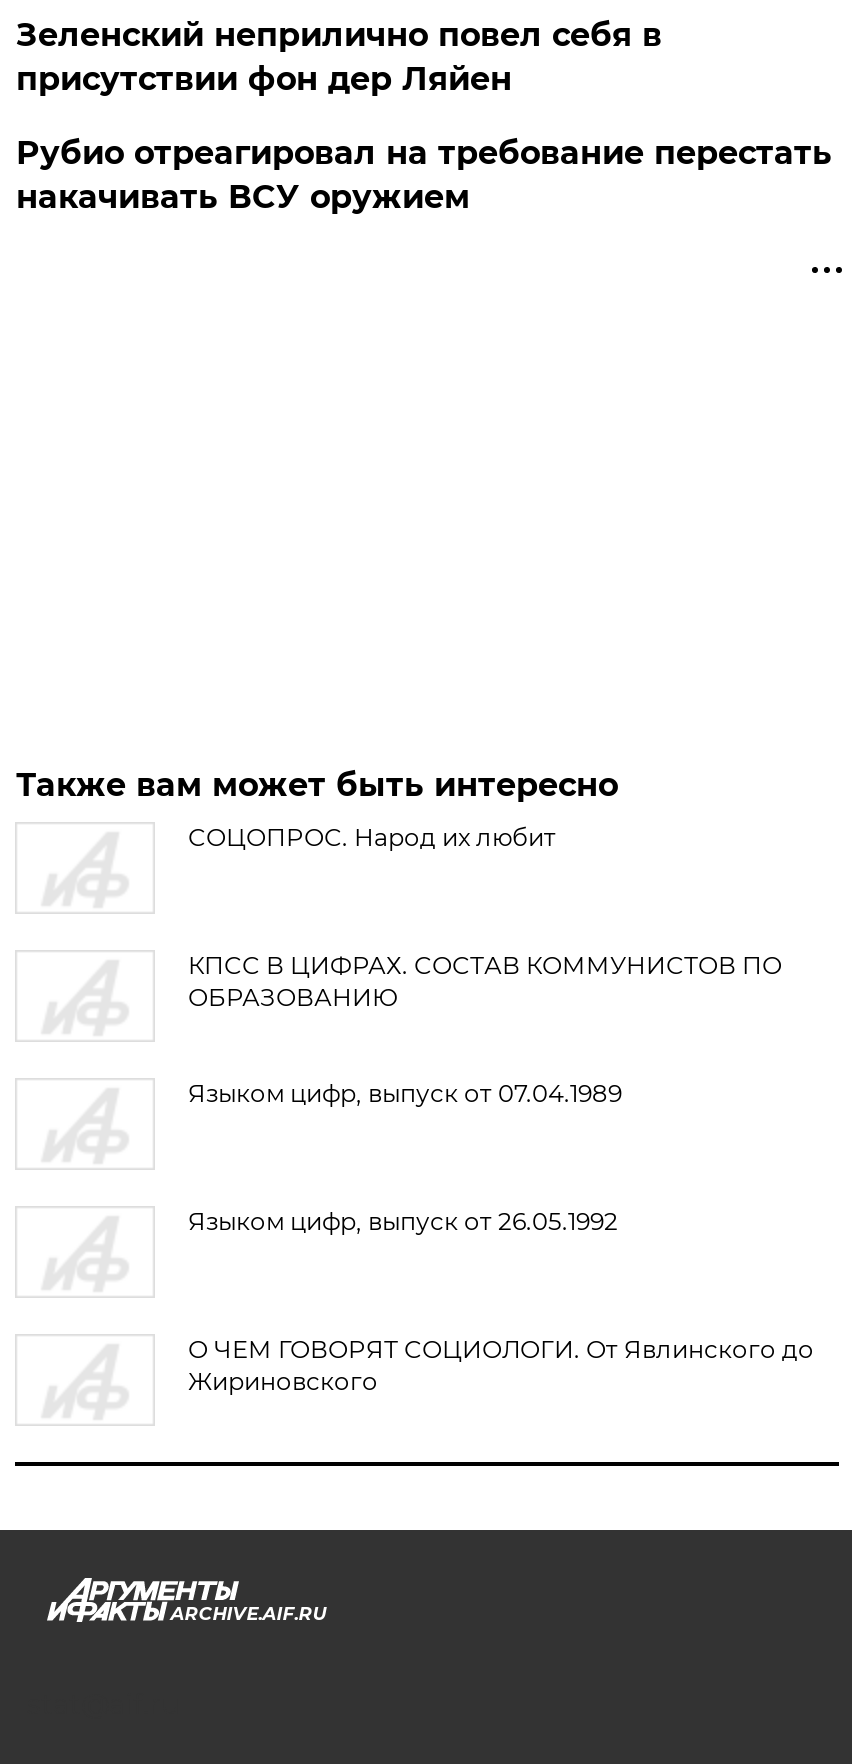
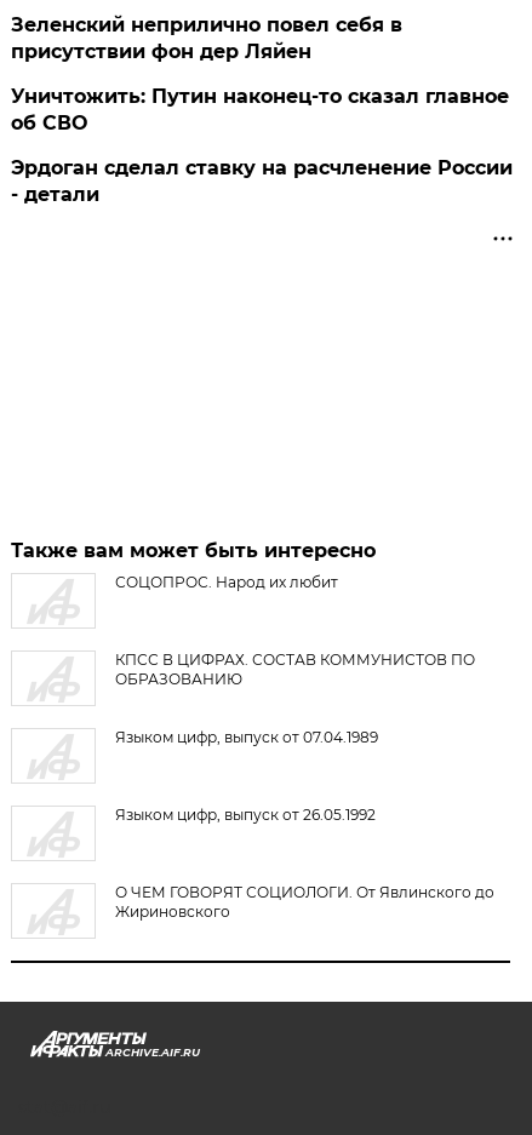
- Рубио отреагировал на требование перестать
- накачивать ВСУ оружием
+ Уничтожить: Путин наконец-то сказал главное
+ об СВО
+ Эрдоган сделал ставку на расчленение России
+ - детали
